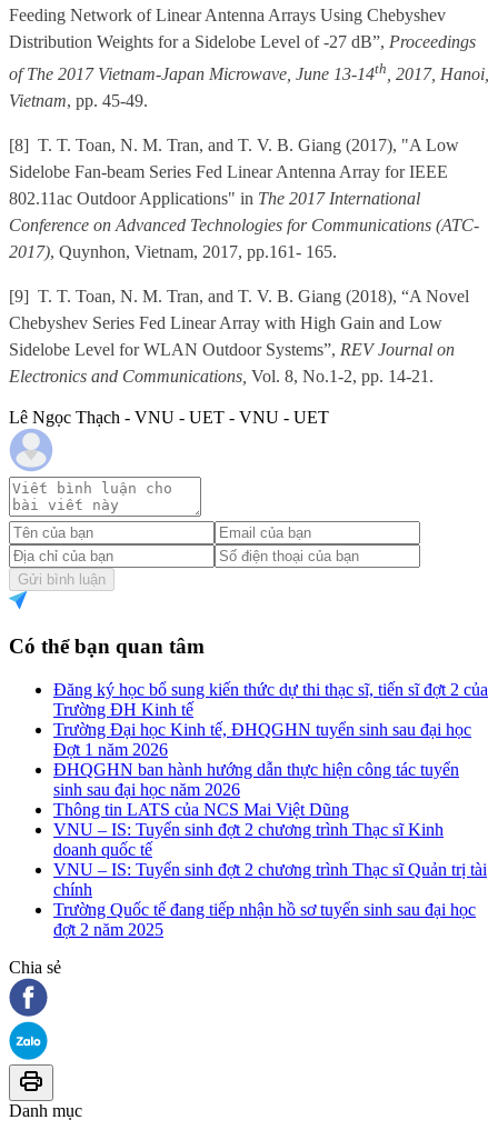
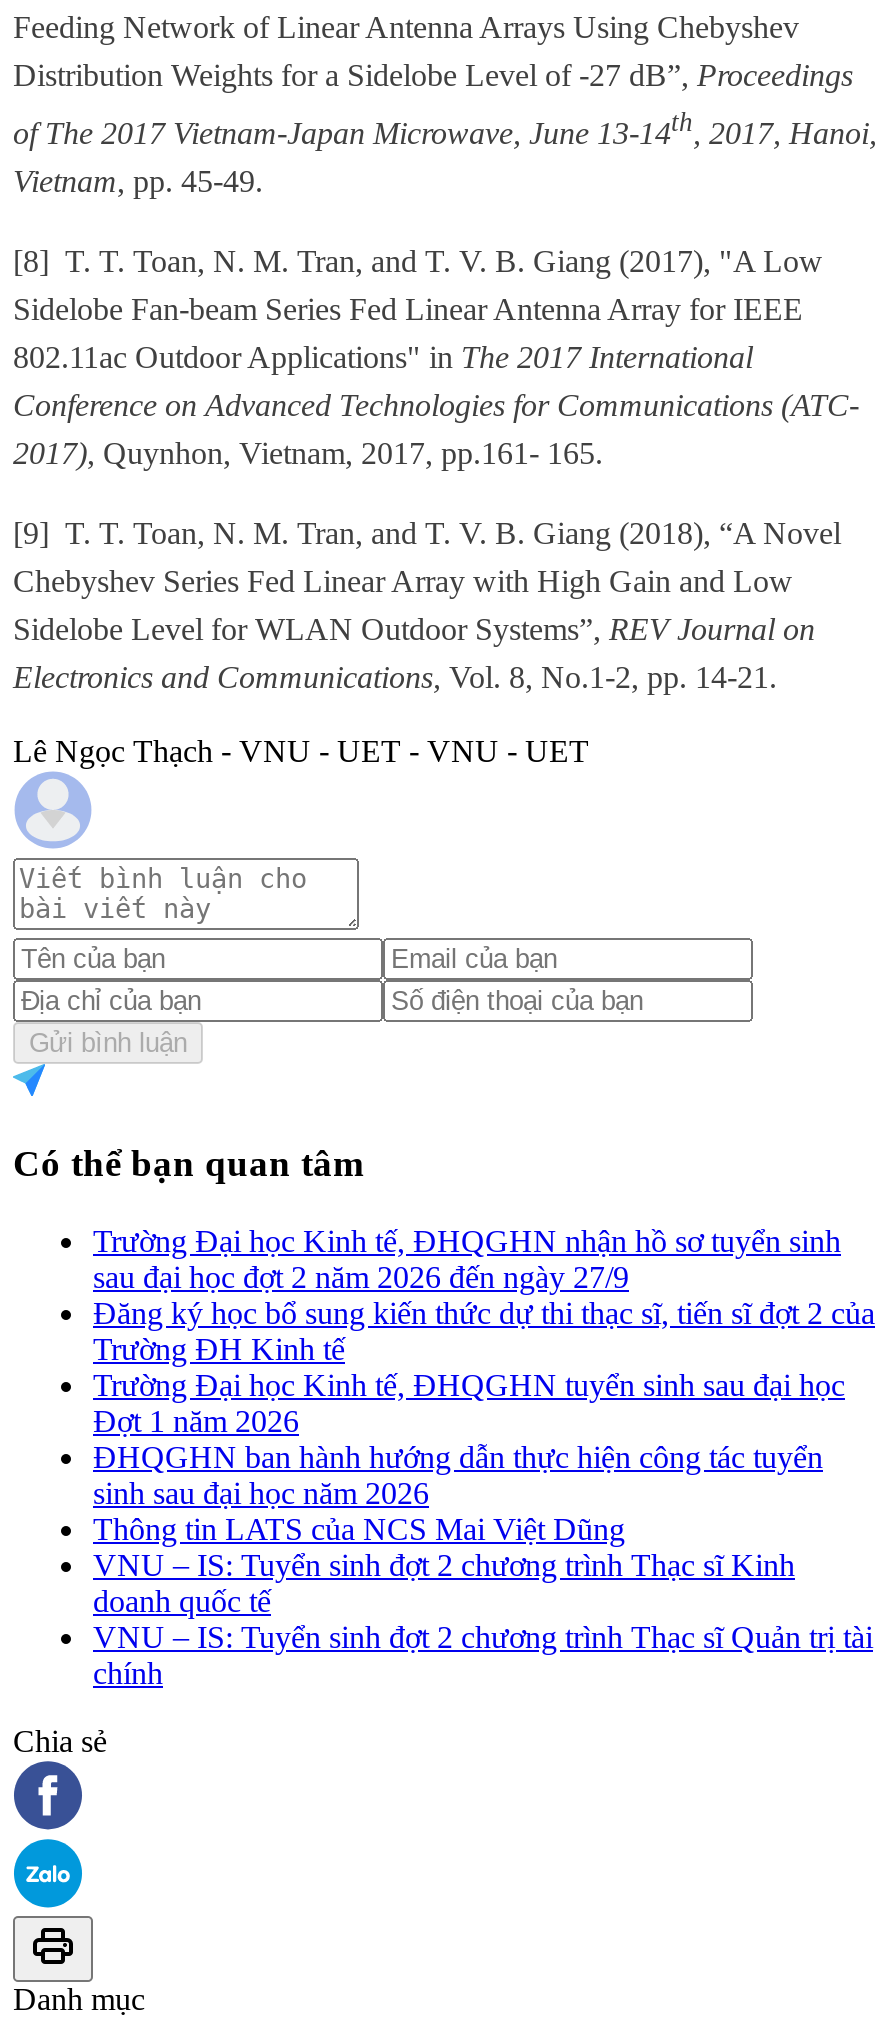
+ Trường Đại học Kinh tế, ĐHQGHN nhận hồ sơ tuyển sinh
+ sau đại học đợt 2 năm 2026 đến ngày 27/9

moved down: Đăng ký học bổ sung kiến thức dự thi thạc sĩ, tiến sĩ đợt 2 của | Trường ĐH Kinh tế | Trường Đại học Kinh tế, ĐHQGHN tuyển sinh sau đại học | ... | VNU – IS: Tuyển sinh đợt 2 chương trình Thạc sĩ Quản trị tài | chính

- Trường Quốc tế đang tiếp nhận hồ sơ tuyển sinh sau đại học
- đợt 2 năm 2025
